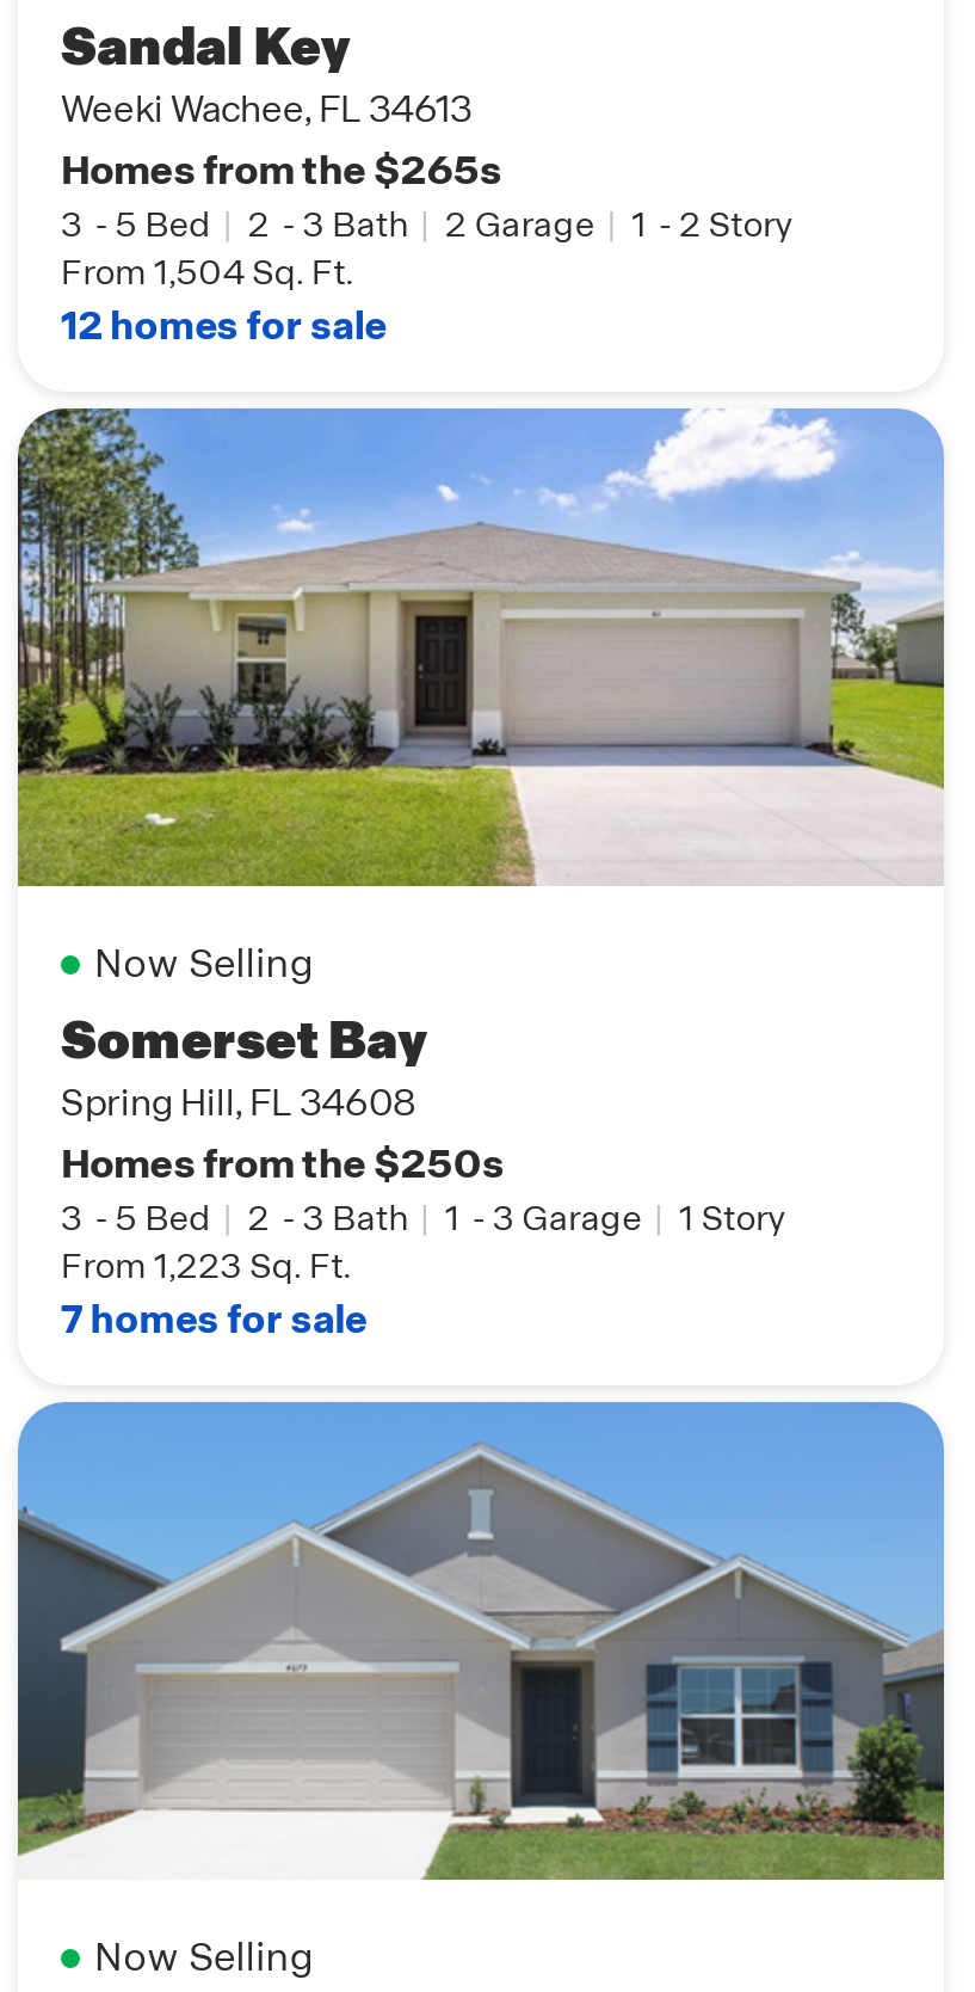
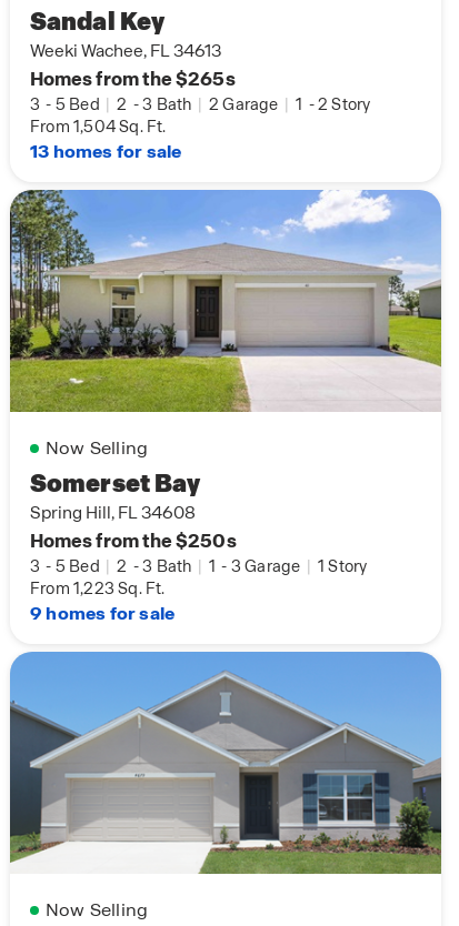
- 12 homes for sale
+ 13 homes for sale

- 7 homes for sale
+ 9 homes for sale
